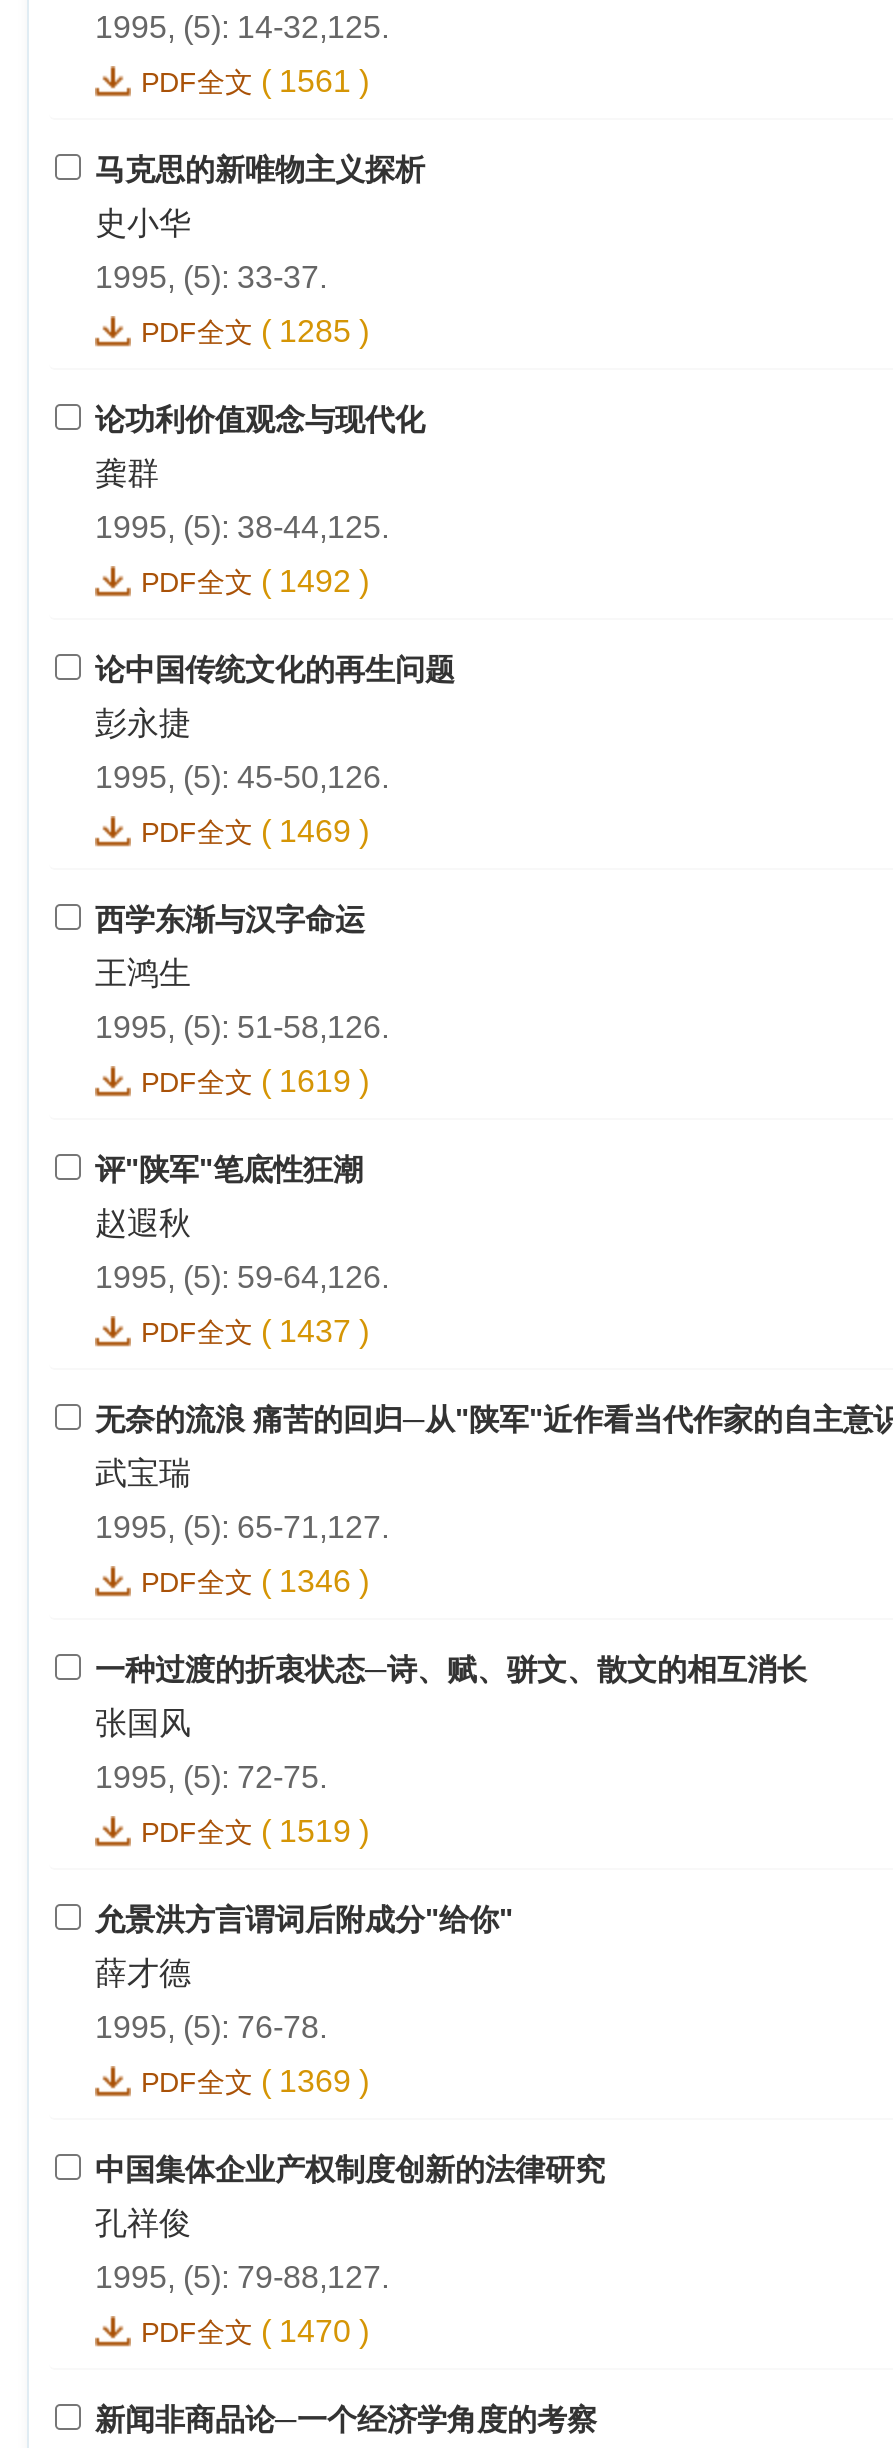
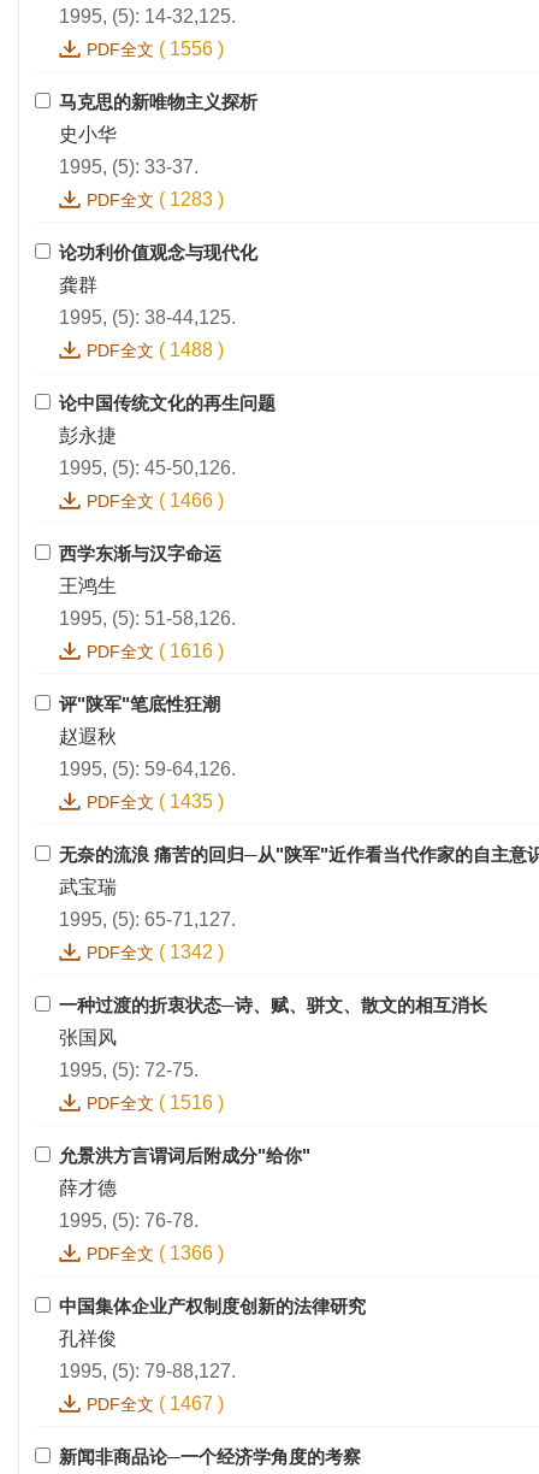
- PDF全文(1561)
+ PDF全文(1556)

- PDF全文(1285)
+ PDF全文(1283)

- PDF全文(1492)
+ PDF全文(1488)

- PDF全文(1469)
+ PDF全文(1466)

- PDF全文(1619)
+ PDF全文(1616)

- PDF全文(1437)
+ PDF全文(1435)

- PDF全文(1346)
+ PDF全文(1342)

- PDF全文(1519)
+ PDF全文(1516)

- PDF全文(1369)
+ PDF全文(1366)

- PDF全文(1470)
+ PDF全文(1467)
